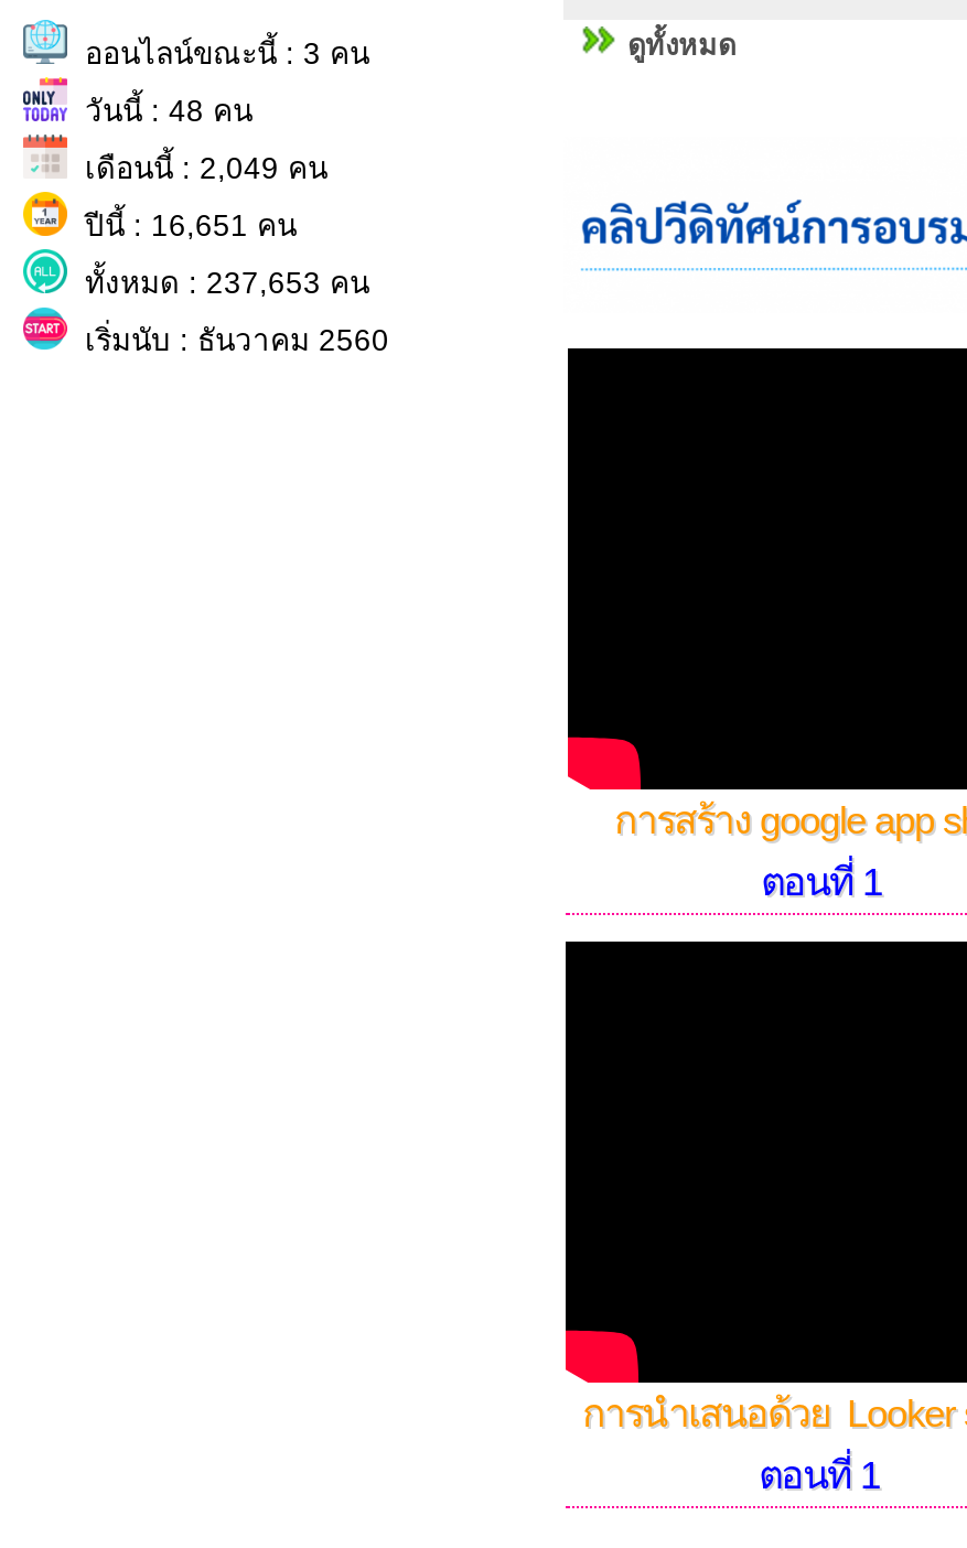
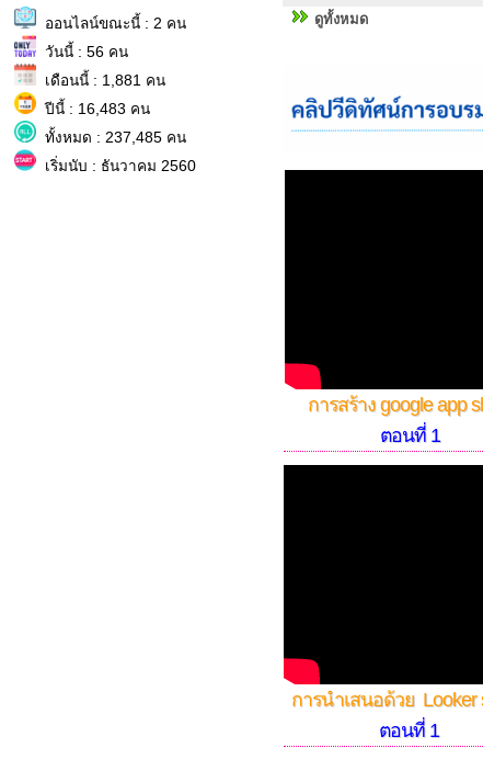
- ออนไลน์ขณะนี้ : 3 คน
+ ออนไลน์ขณะนี้ : 2 คน

- วันนี้ : 48 คน
+ วันนี้ : 56 คน

- เดือนนี้ : 2,049 คน
+ เดือนนี้ : 1,881 คน

- ปีนี้ : 16,651 คน
+ ปีนี้ : 16,483 คน

- ทั้งหมด : 237,653 คน
+ ทั้งหมด : 237,485 คน
